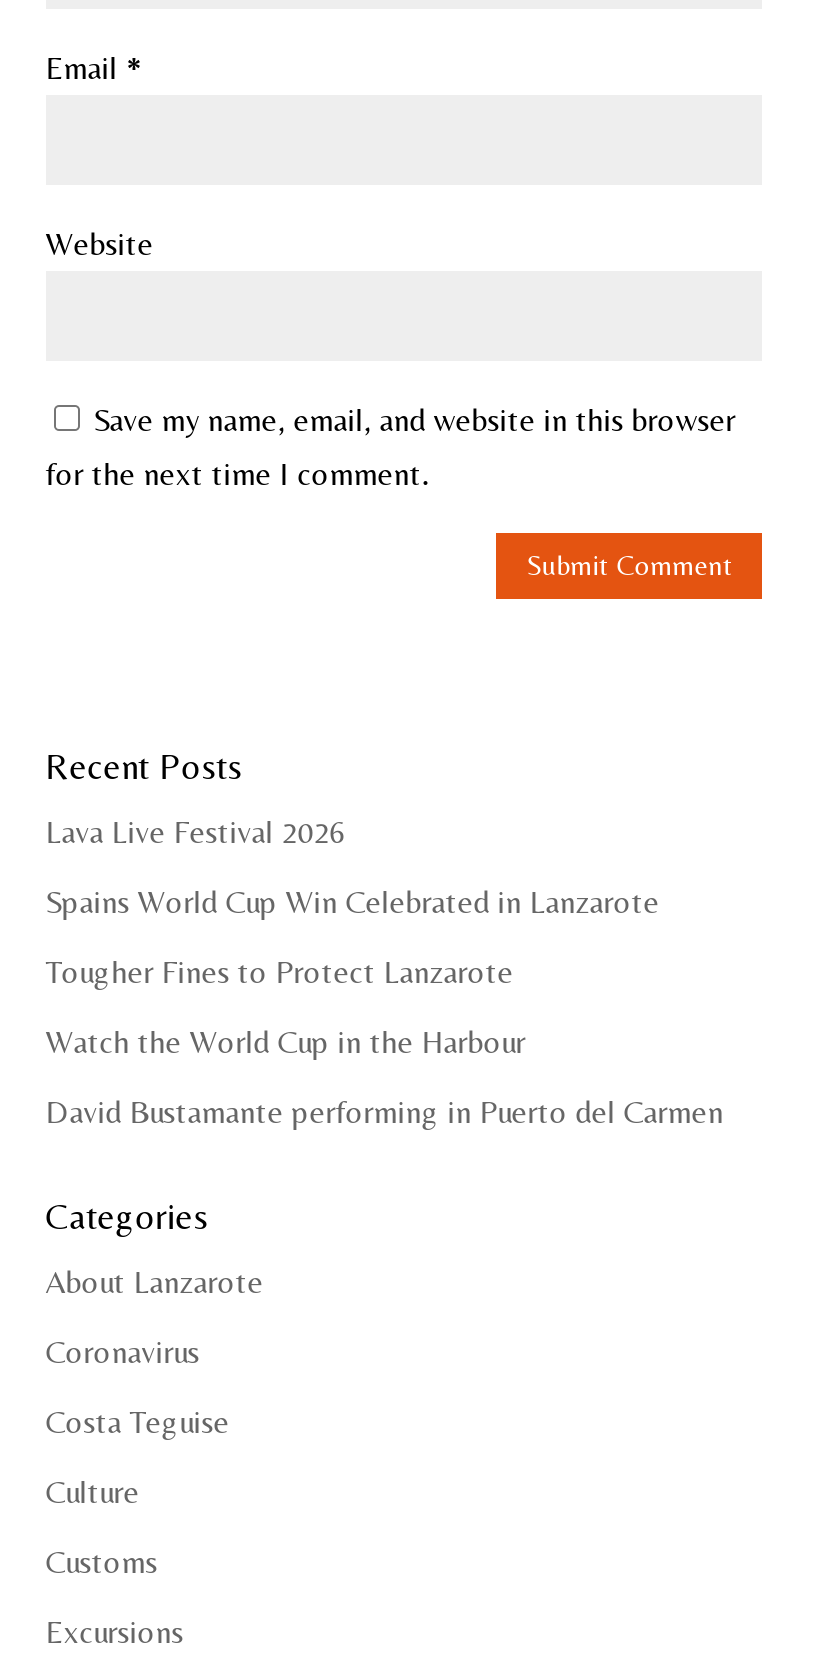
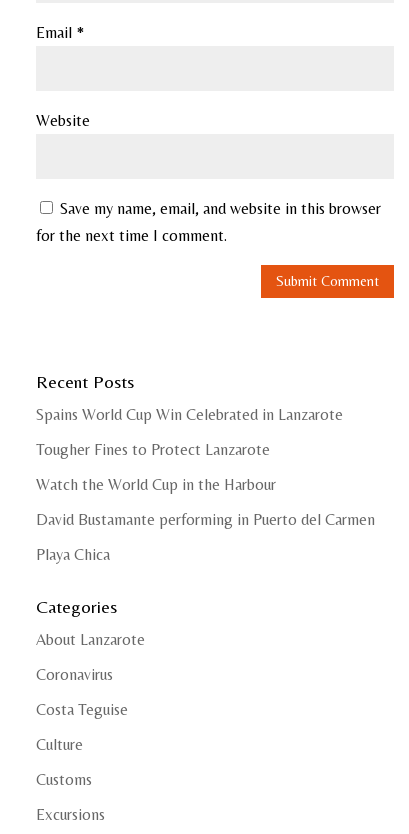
- Lava Live Festival 2026

moved up: Spains World Cup Win Celebrated in Lanzarote | Tougher Fines to Protect Lanzarote | Watch the World Cup in the Harbour | David Bustamante performing in Puerto del Carmen

+ Playa Chica
